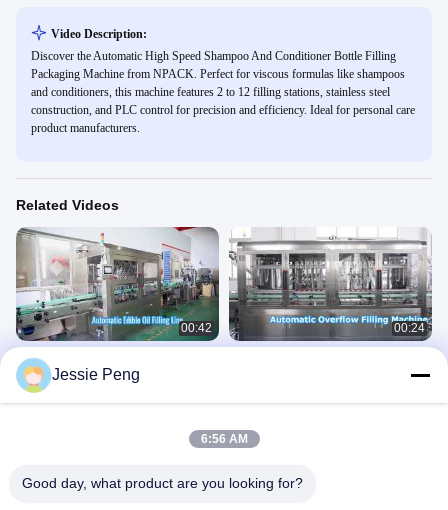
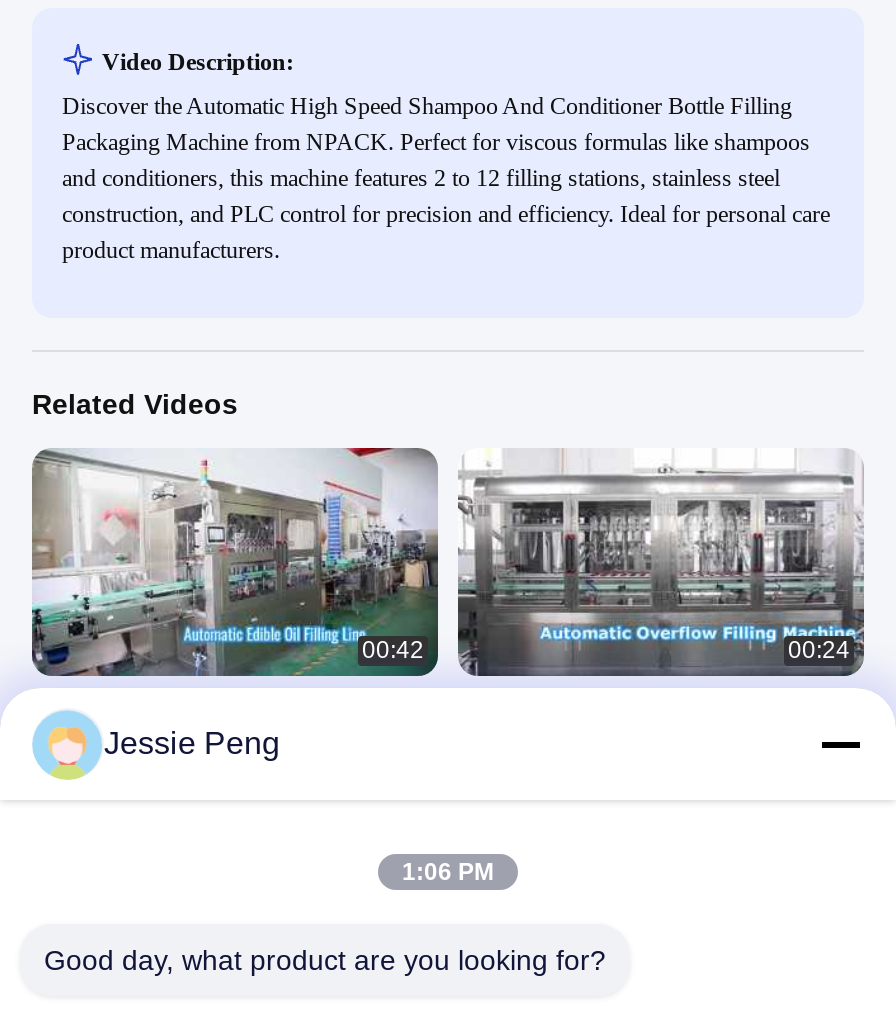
- 6:56 AM
+ 1:06 PM
